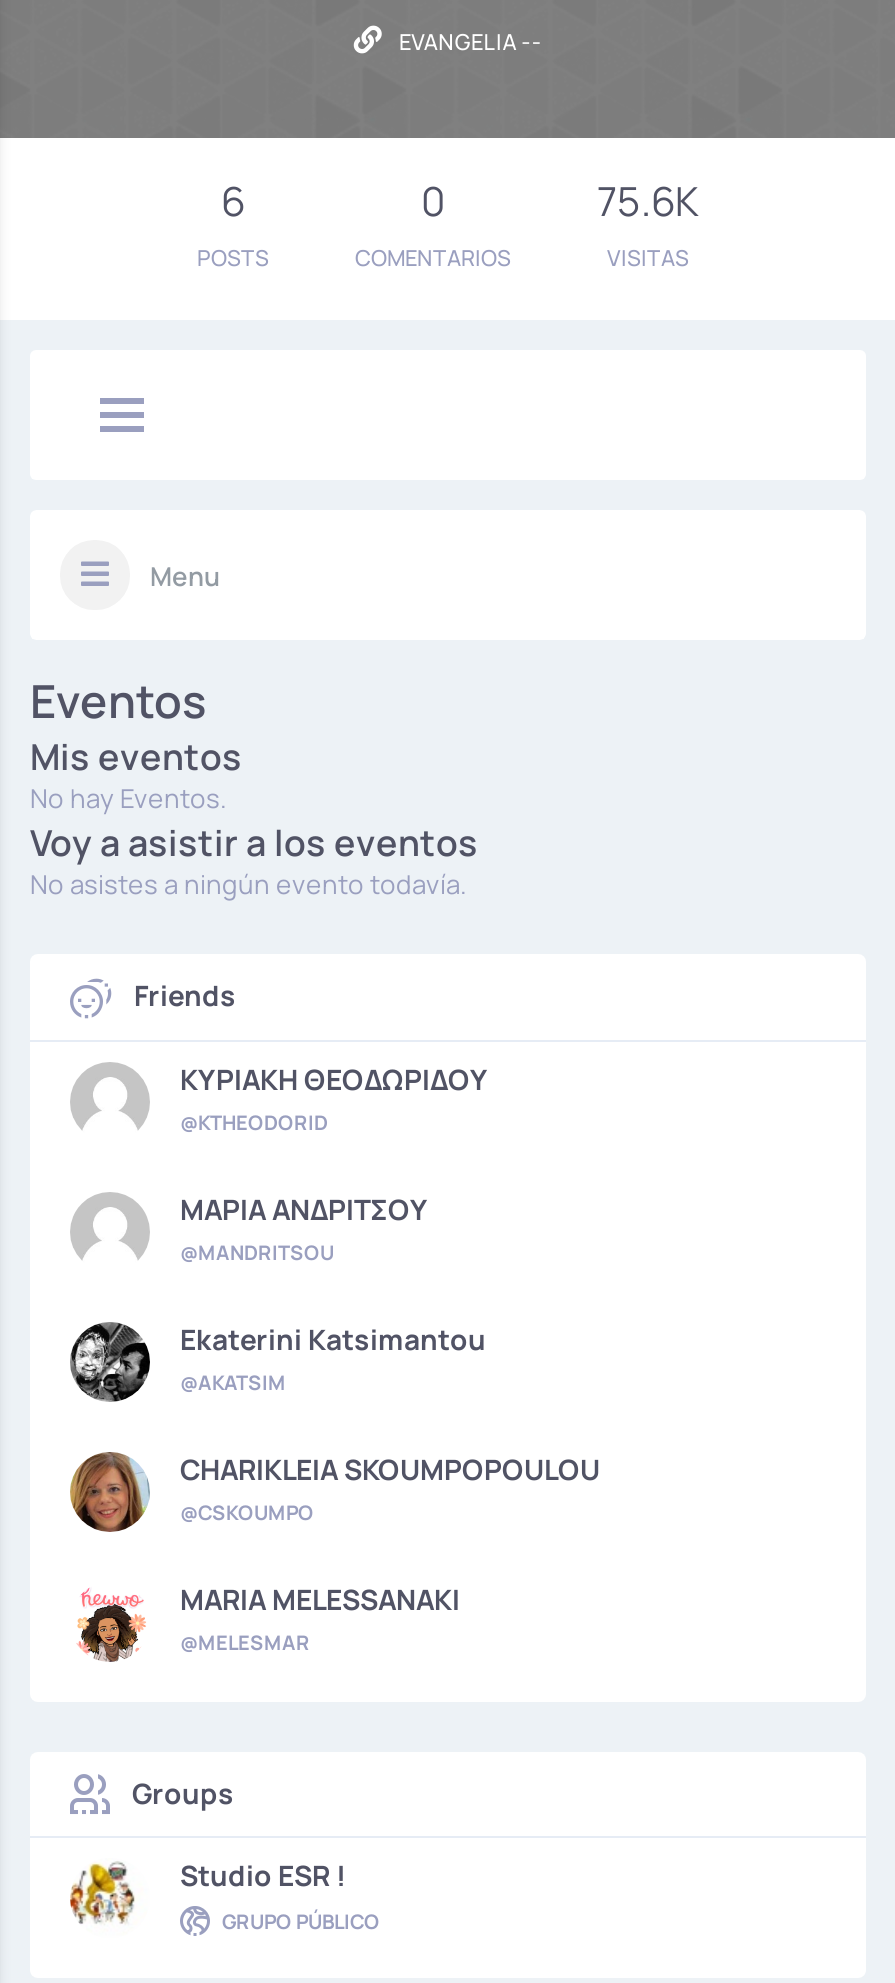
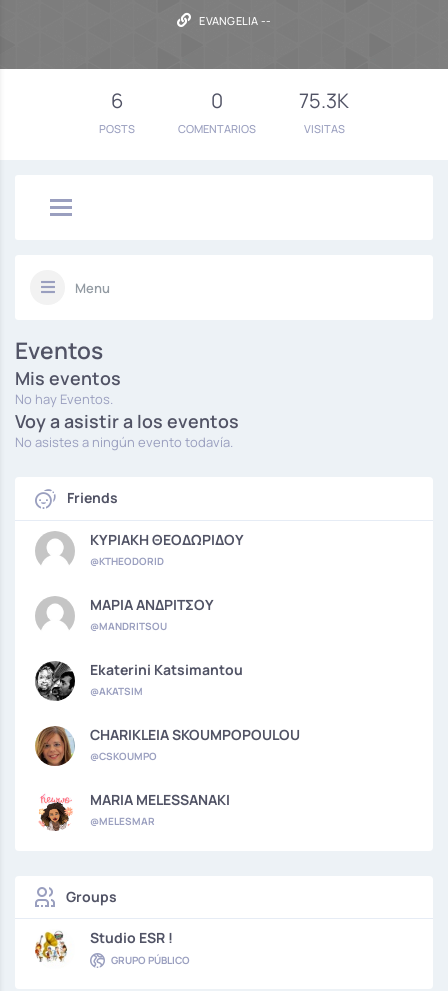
- 75.6K
+ 75.3K
